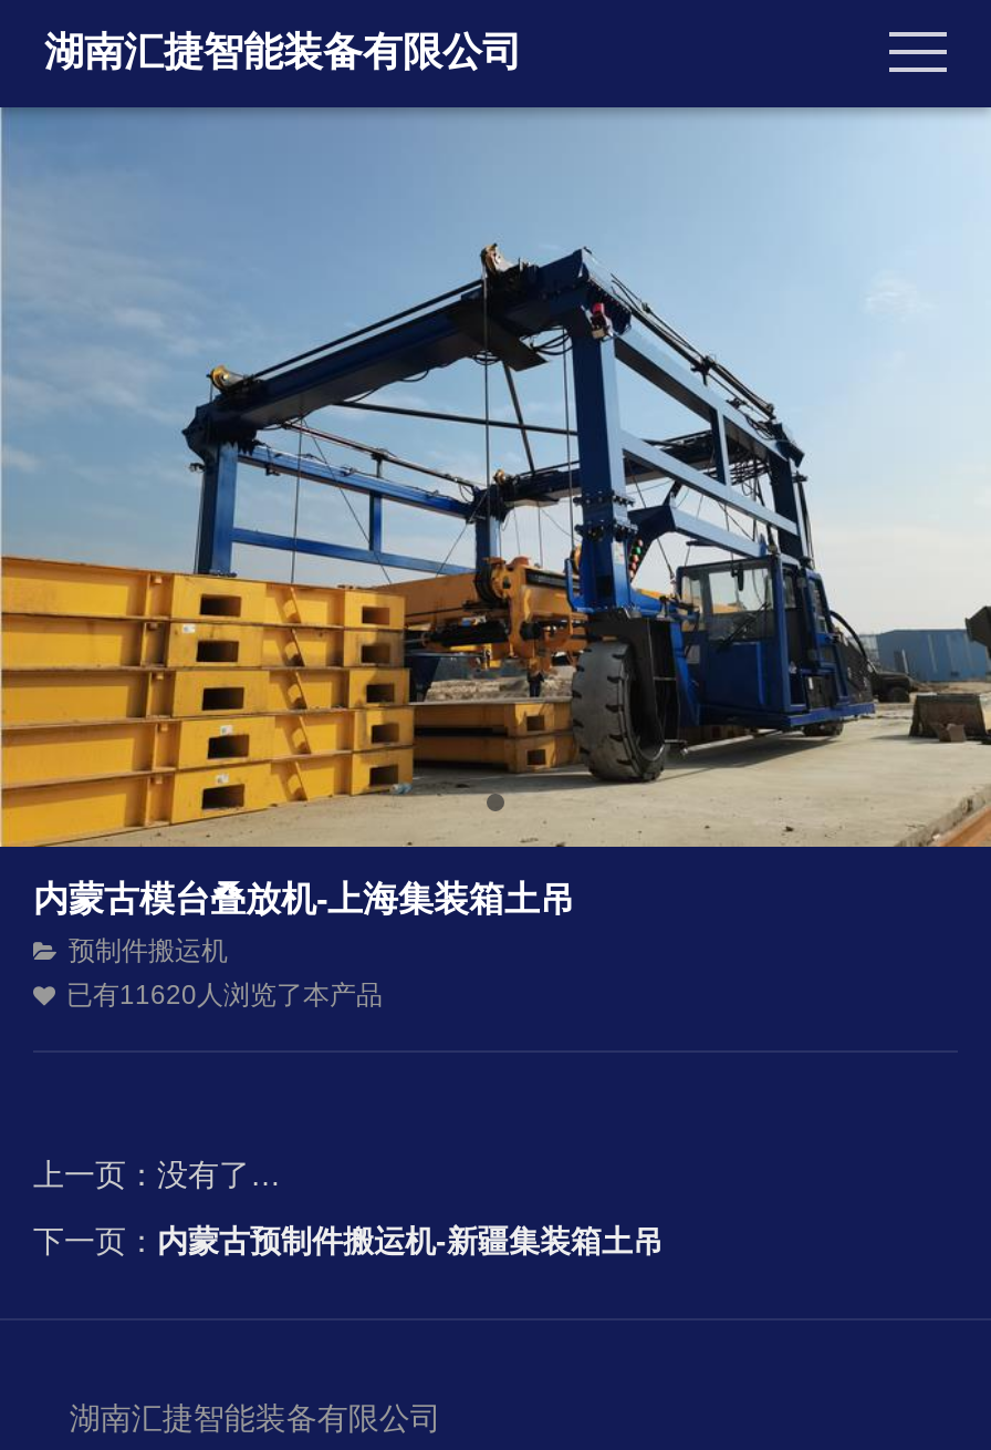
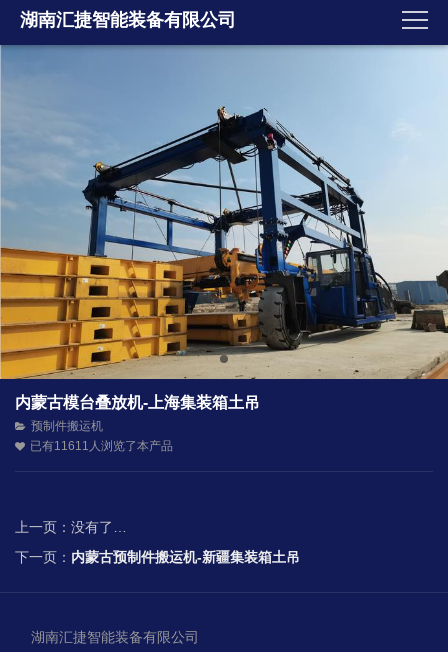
- 已有11620人浏览了本产品
+ 已有11611人浏览了本产品
